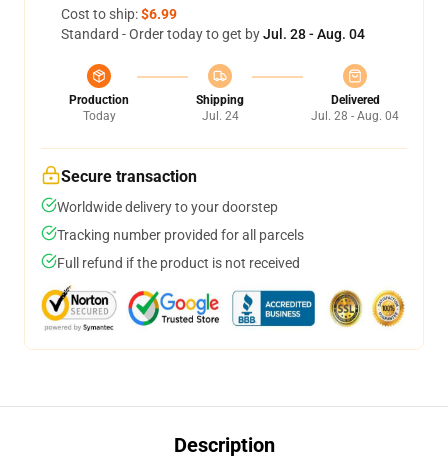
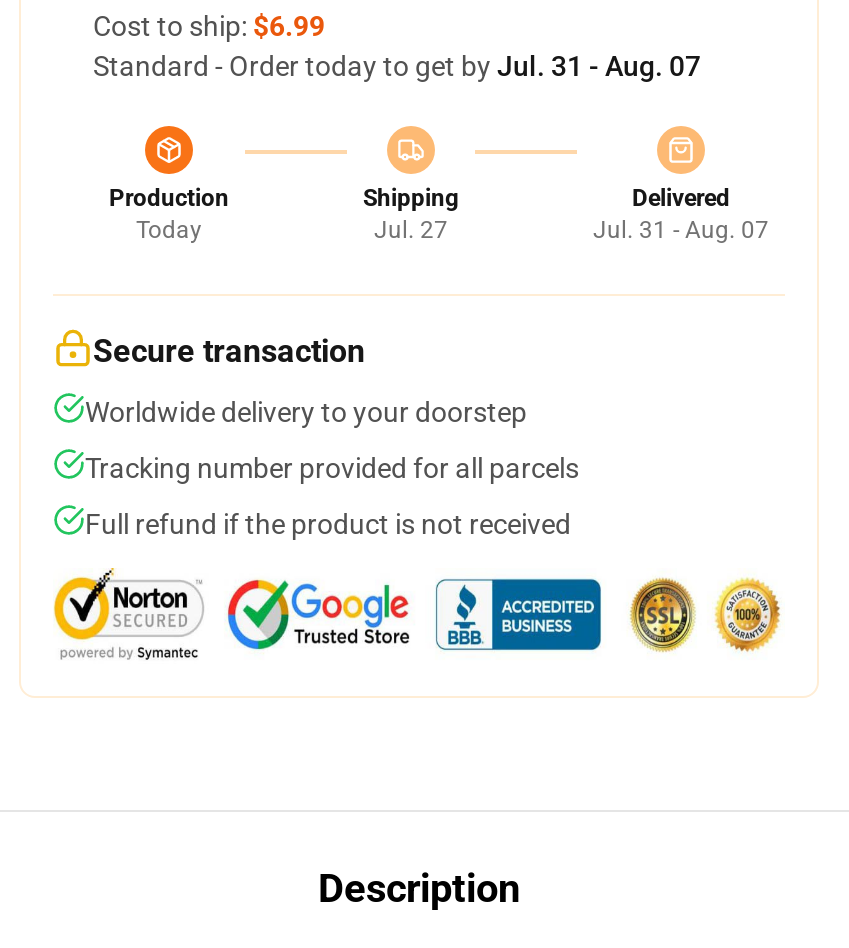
- Standard - Order today to get by Jul. 28 - Aug. 04
+ Standard - Order today to get by Jul. 31 - Aug. 07

- Jul. 24
+ Jul. 27

- Jul. 28 - Aug. 04
+ Jul. 31 - Aug. 07
